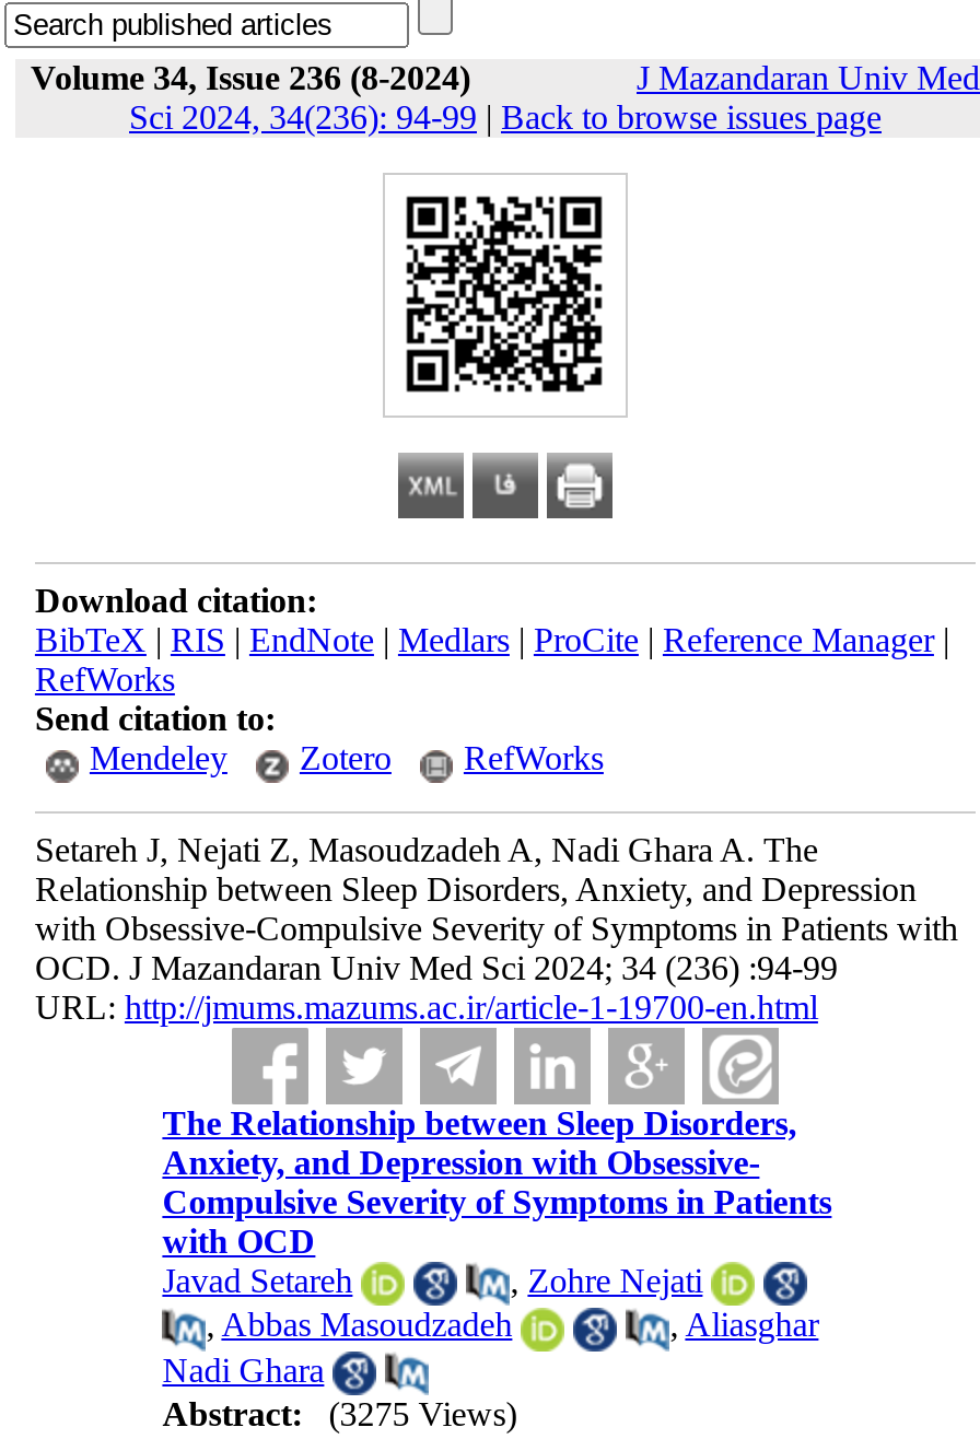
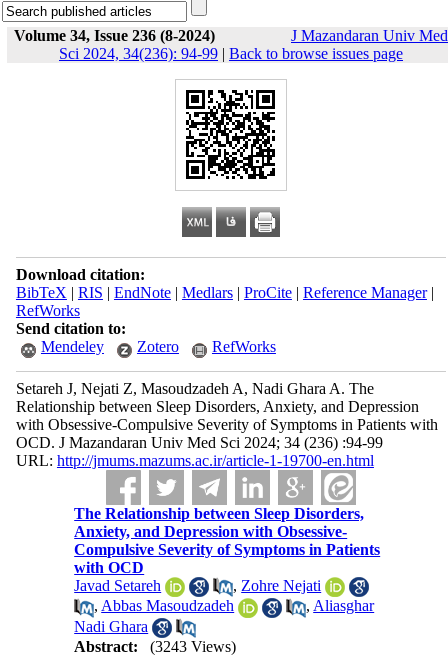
- Abstract: (3275 Views)
+ Abstract: (3243 Views)
